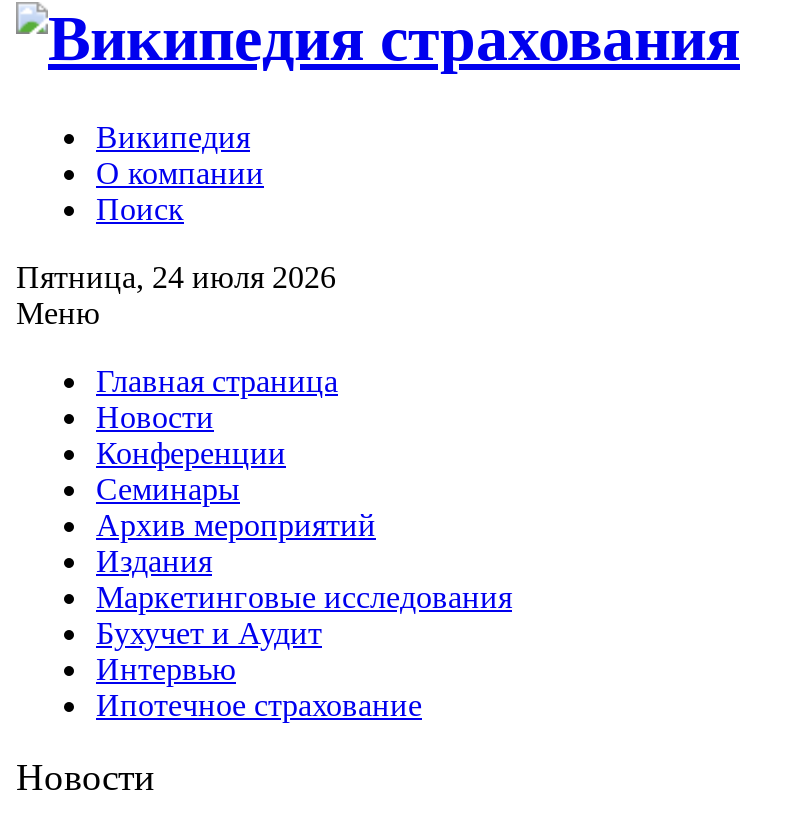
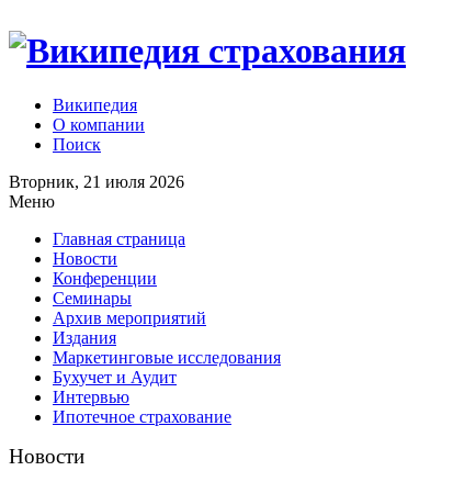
- Пятница, 24 июля 2026
+ Вторник, 21 июля 2026
